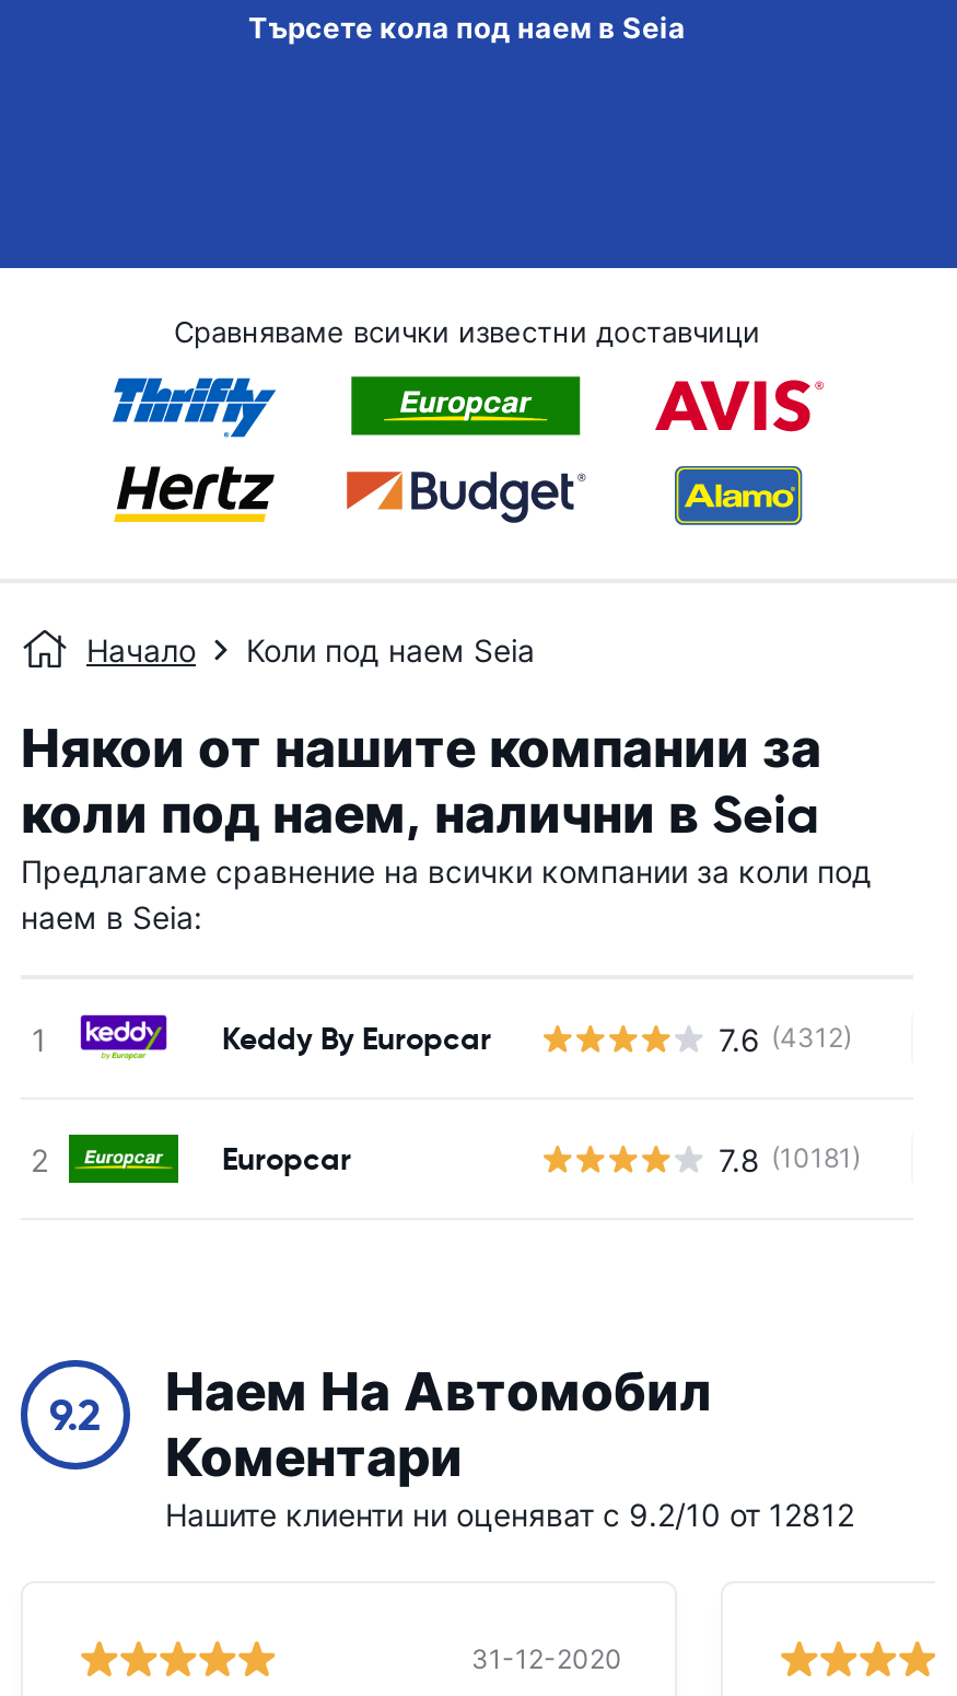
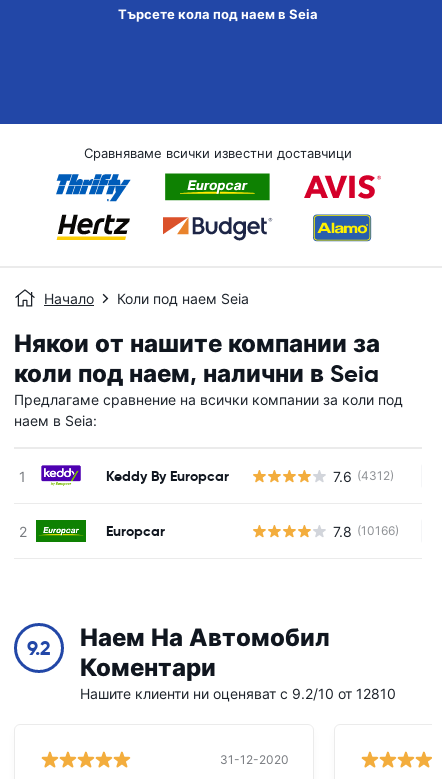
- 7.8 (10181)
+ 7.8 (10166)

- Нашите клиенти ни оценяват с 9.2/10 от 12812
+ Нашите клиенти ни оценяват с 9.2/10 от 12810
